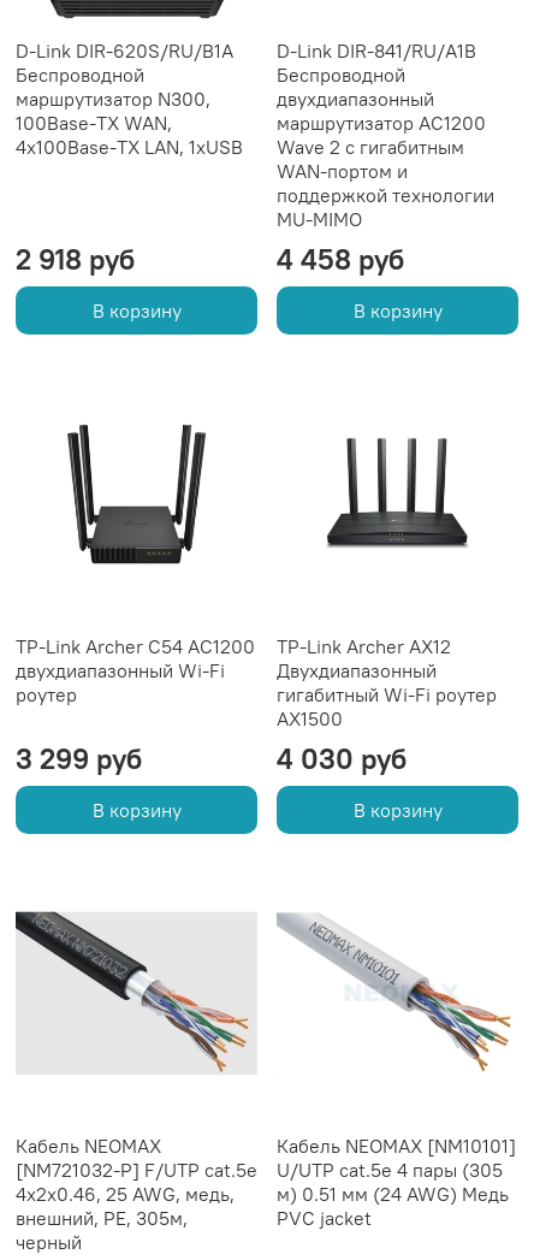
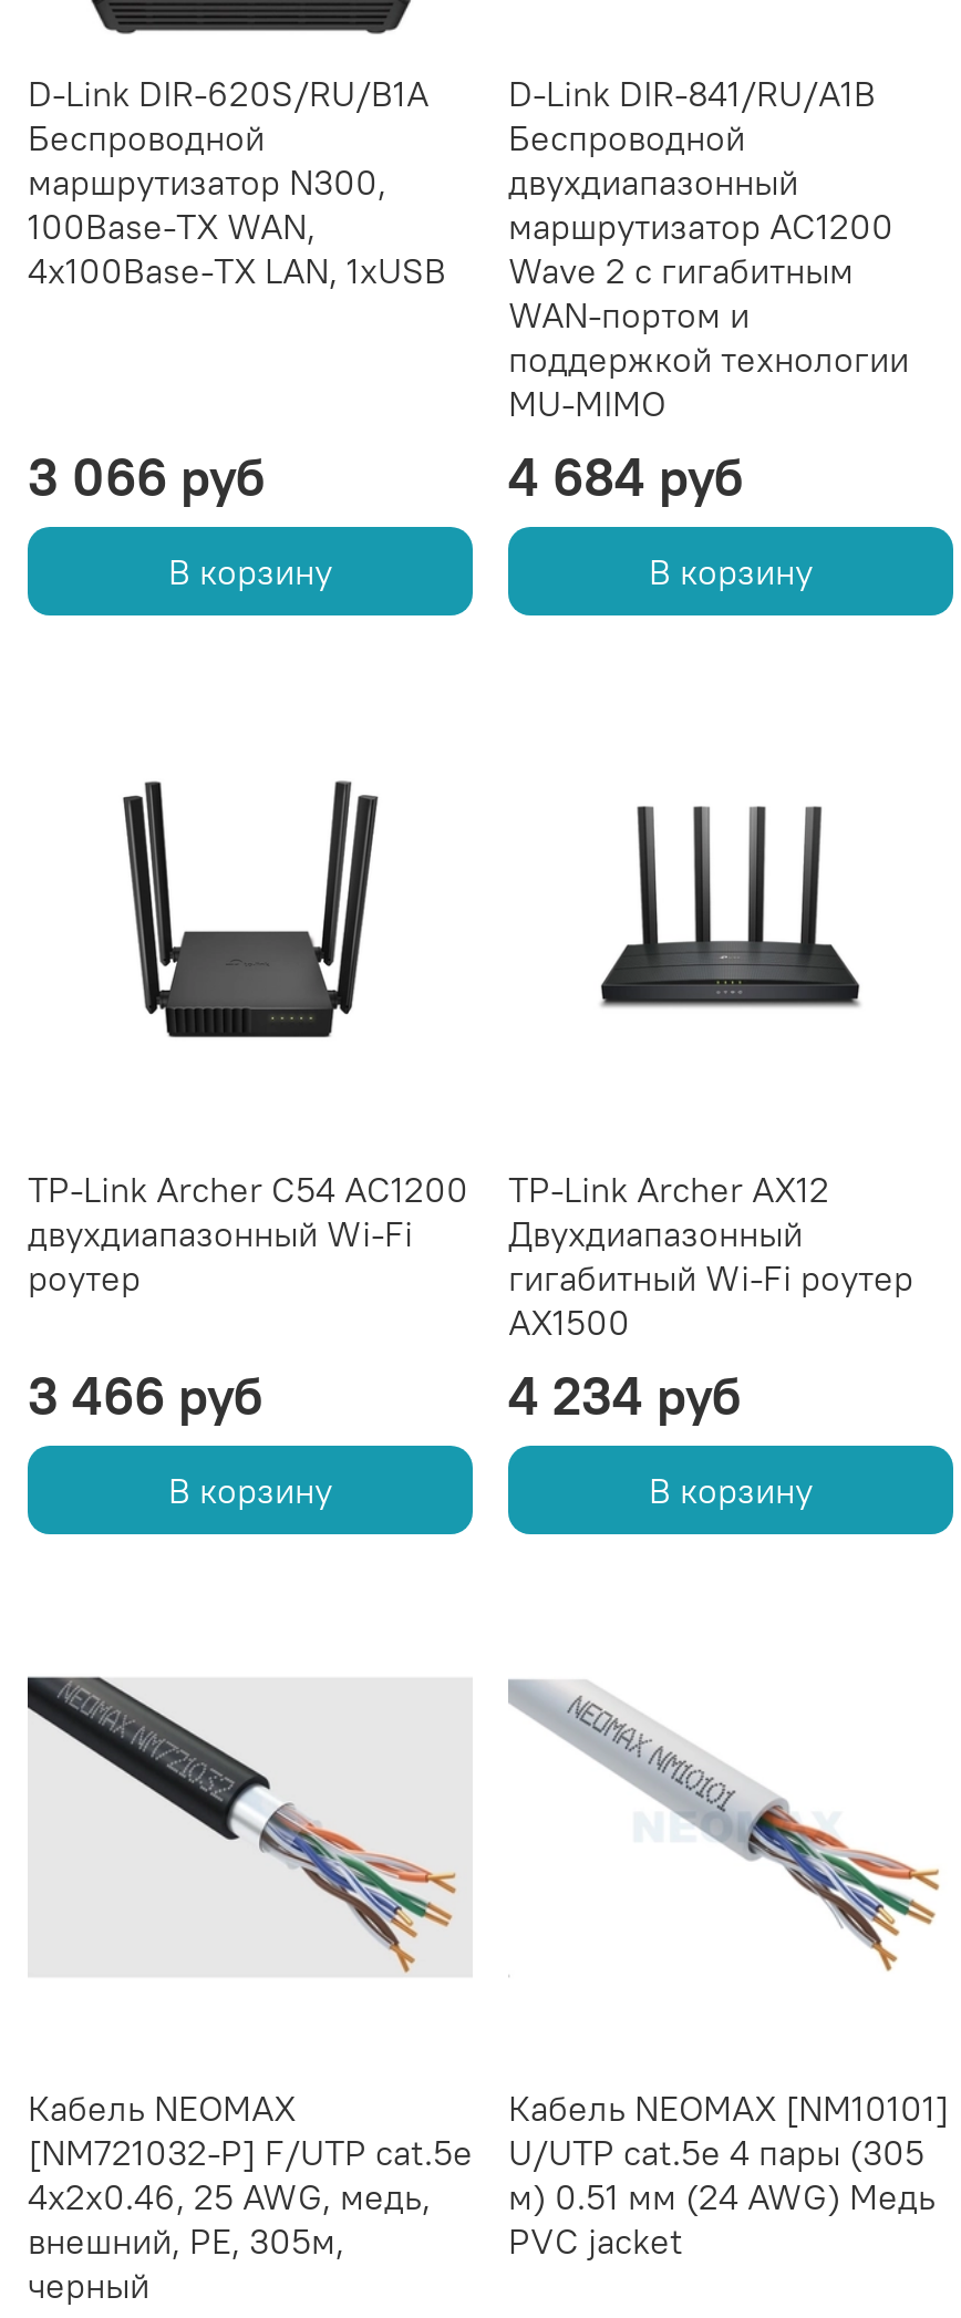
- 2 918 руб
+ 3 066 руб

- 4 458 руб
+ 4 684 руб

- 3 299 руб
+ 3 466 руб

- 4 030 руб
+ 4 234 руб
